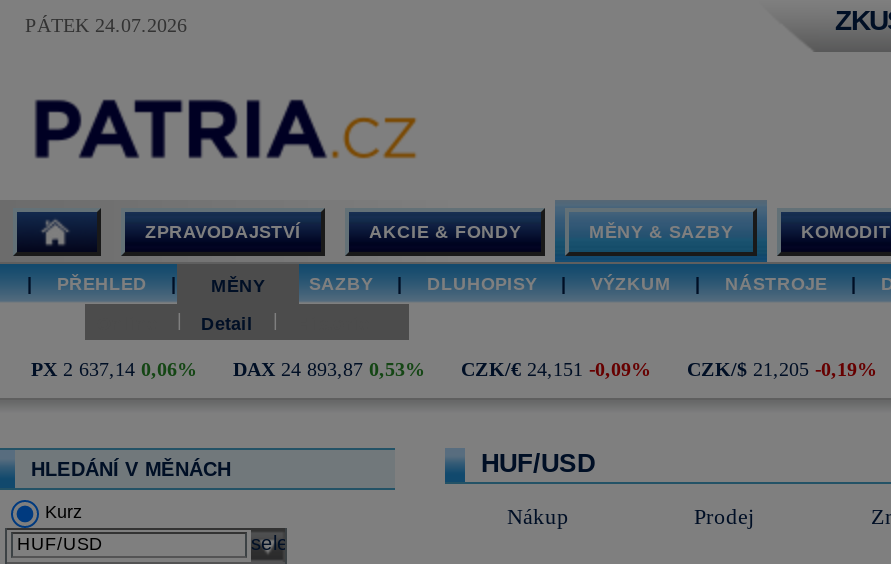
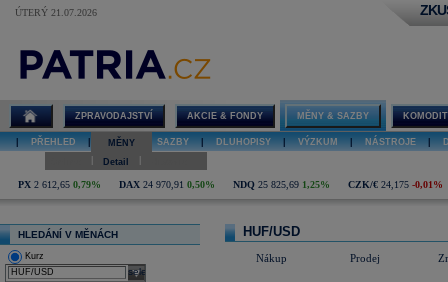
- PÁTEK 24.07.2026
+ ÚTERÝ 21.07.2026

- PX 2 637,14 0,06%
- DAX 24 893,87 0,53%
- CZK/€ 24,151 -0,09%
- CZK/$ 21,205 -0,19%
+ PX 2 612,65 0,79%
+ DAX 24 970,91 0,50%
+ NDQ 25 825,69 1,25%
+ CZK/€ 24,175 -0,01%
